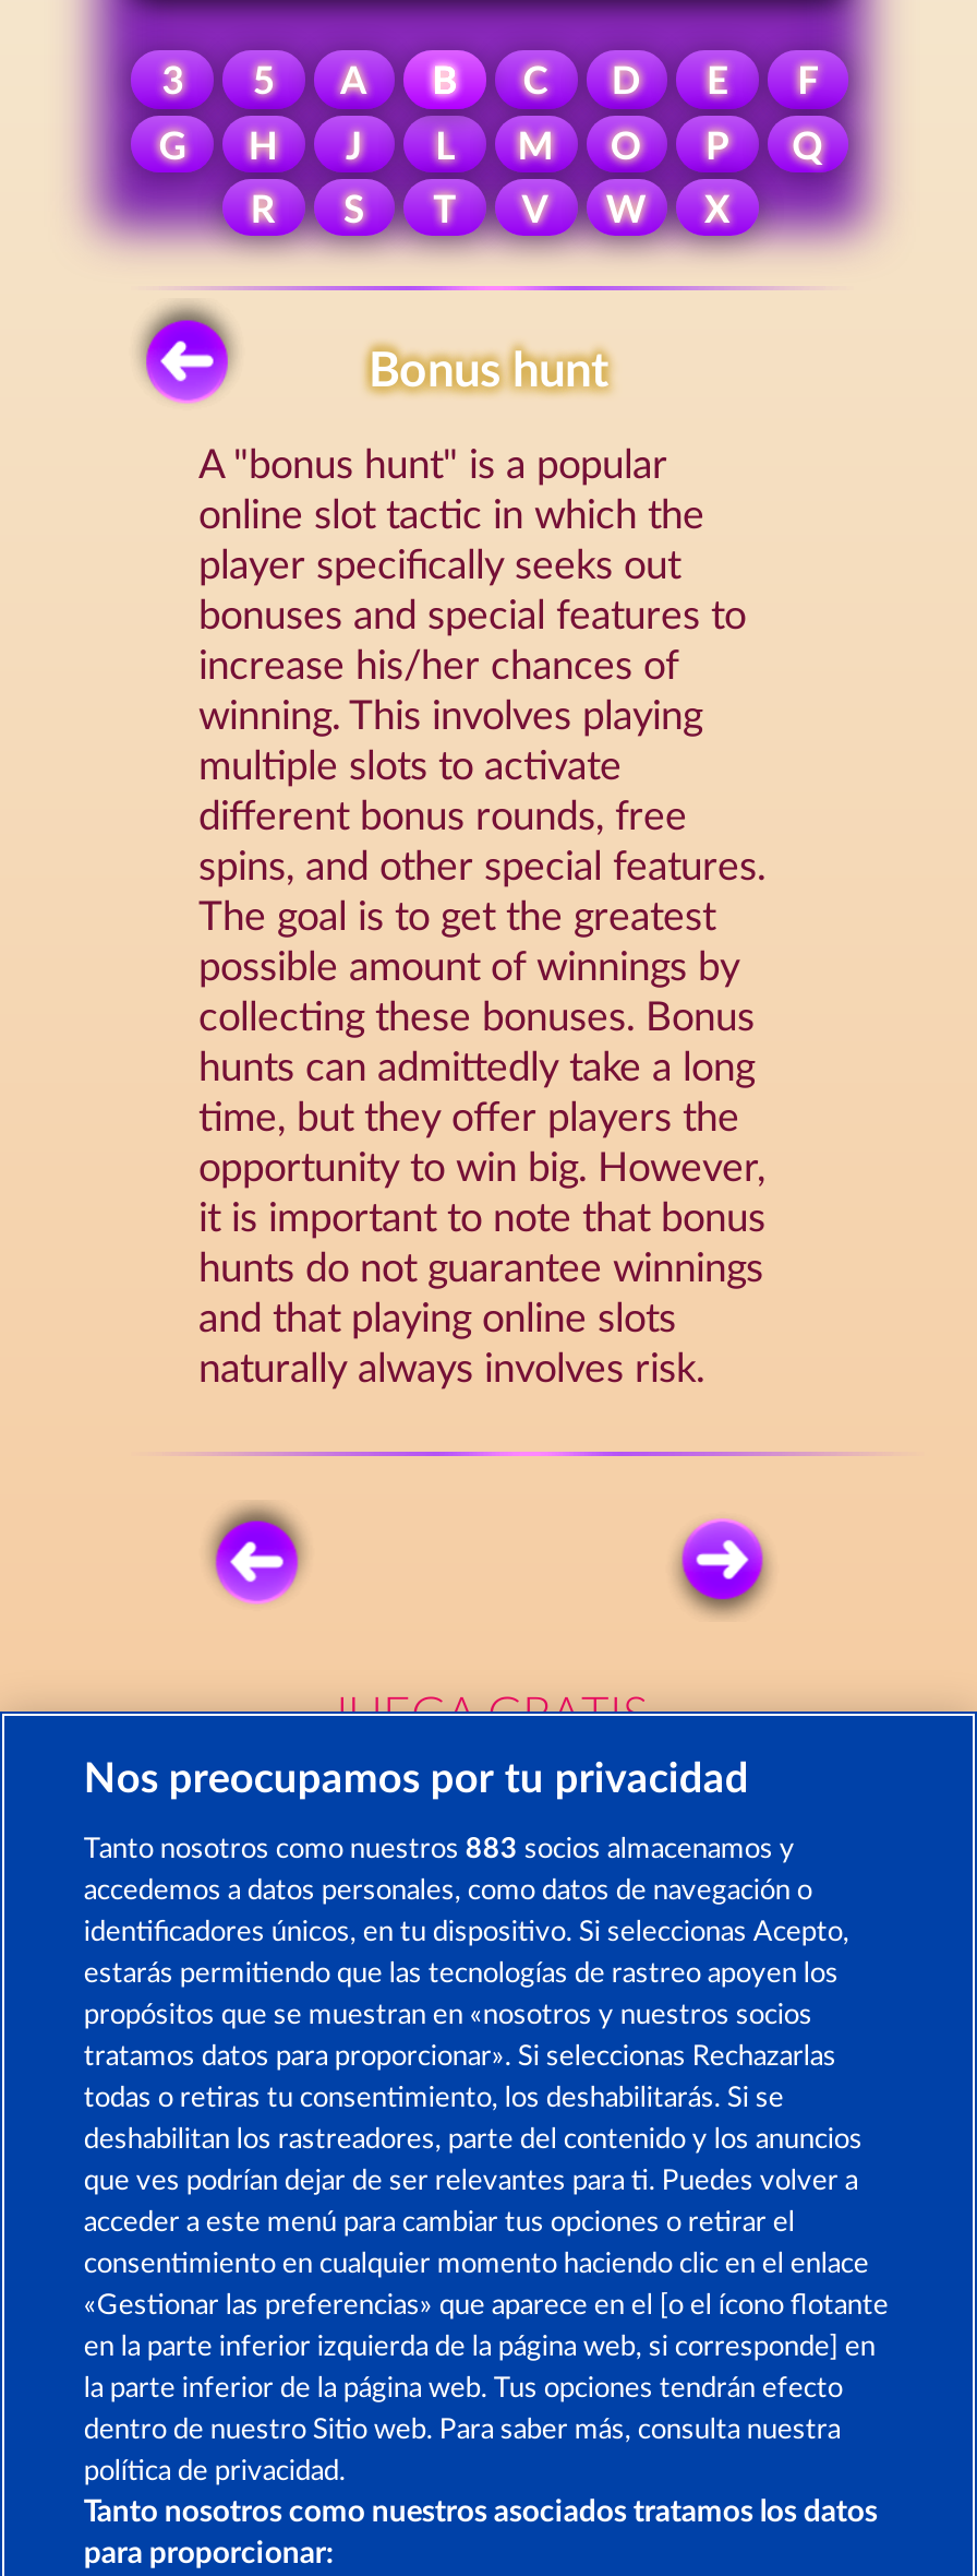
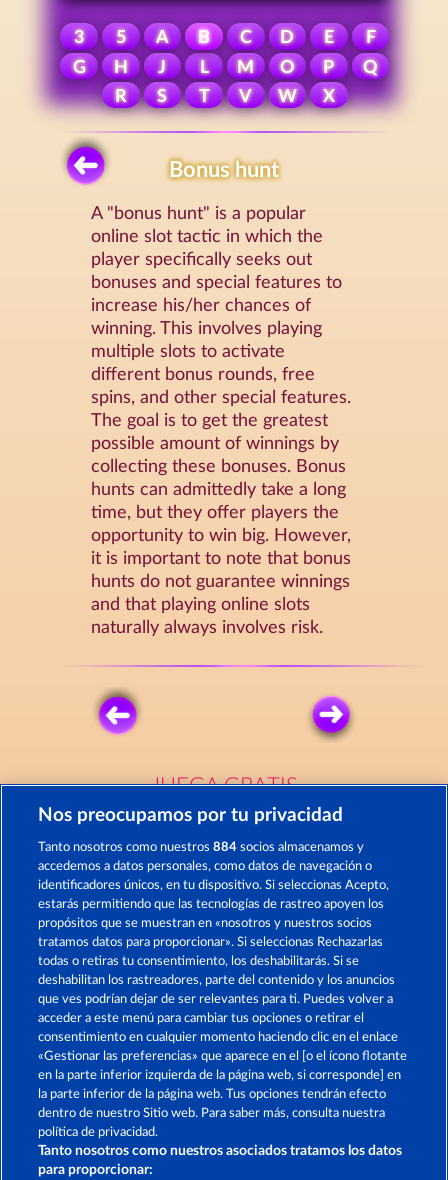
- Tanto nosotros como nuestros 883 socios almacenamos y
+ Tanto nosotros como nuestros 884 socios almacenamos y
